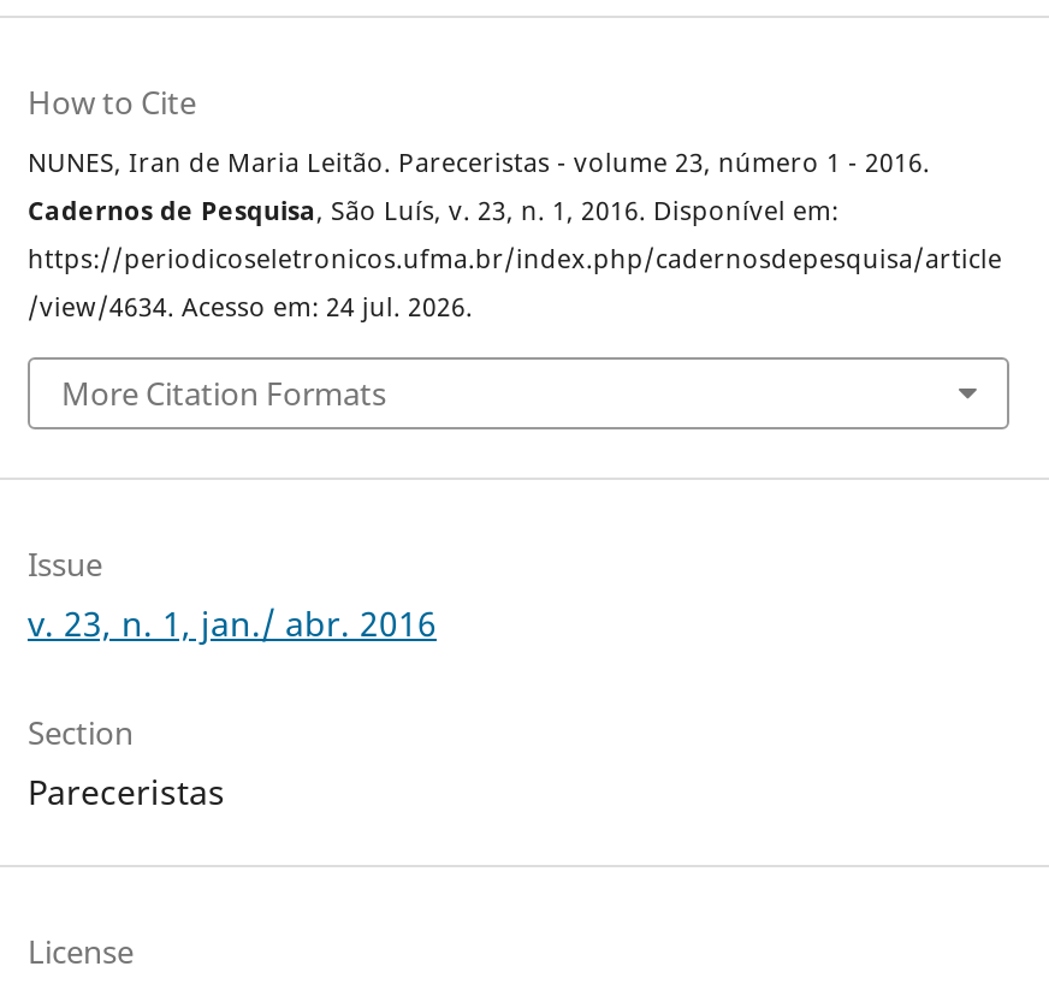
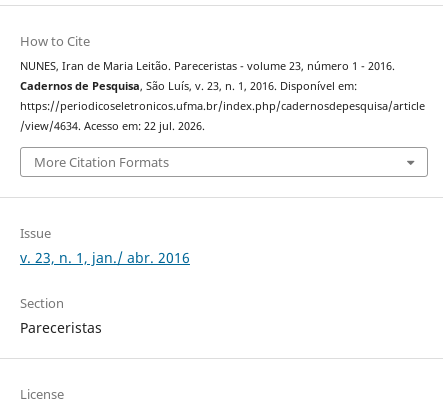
- /view/4634. Acesso em: 24 jul. 2026.
+ /view/4634. Acesso em: 22 jul. 2026.
